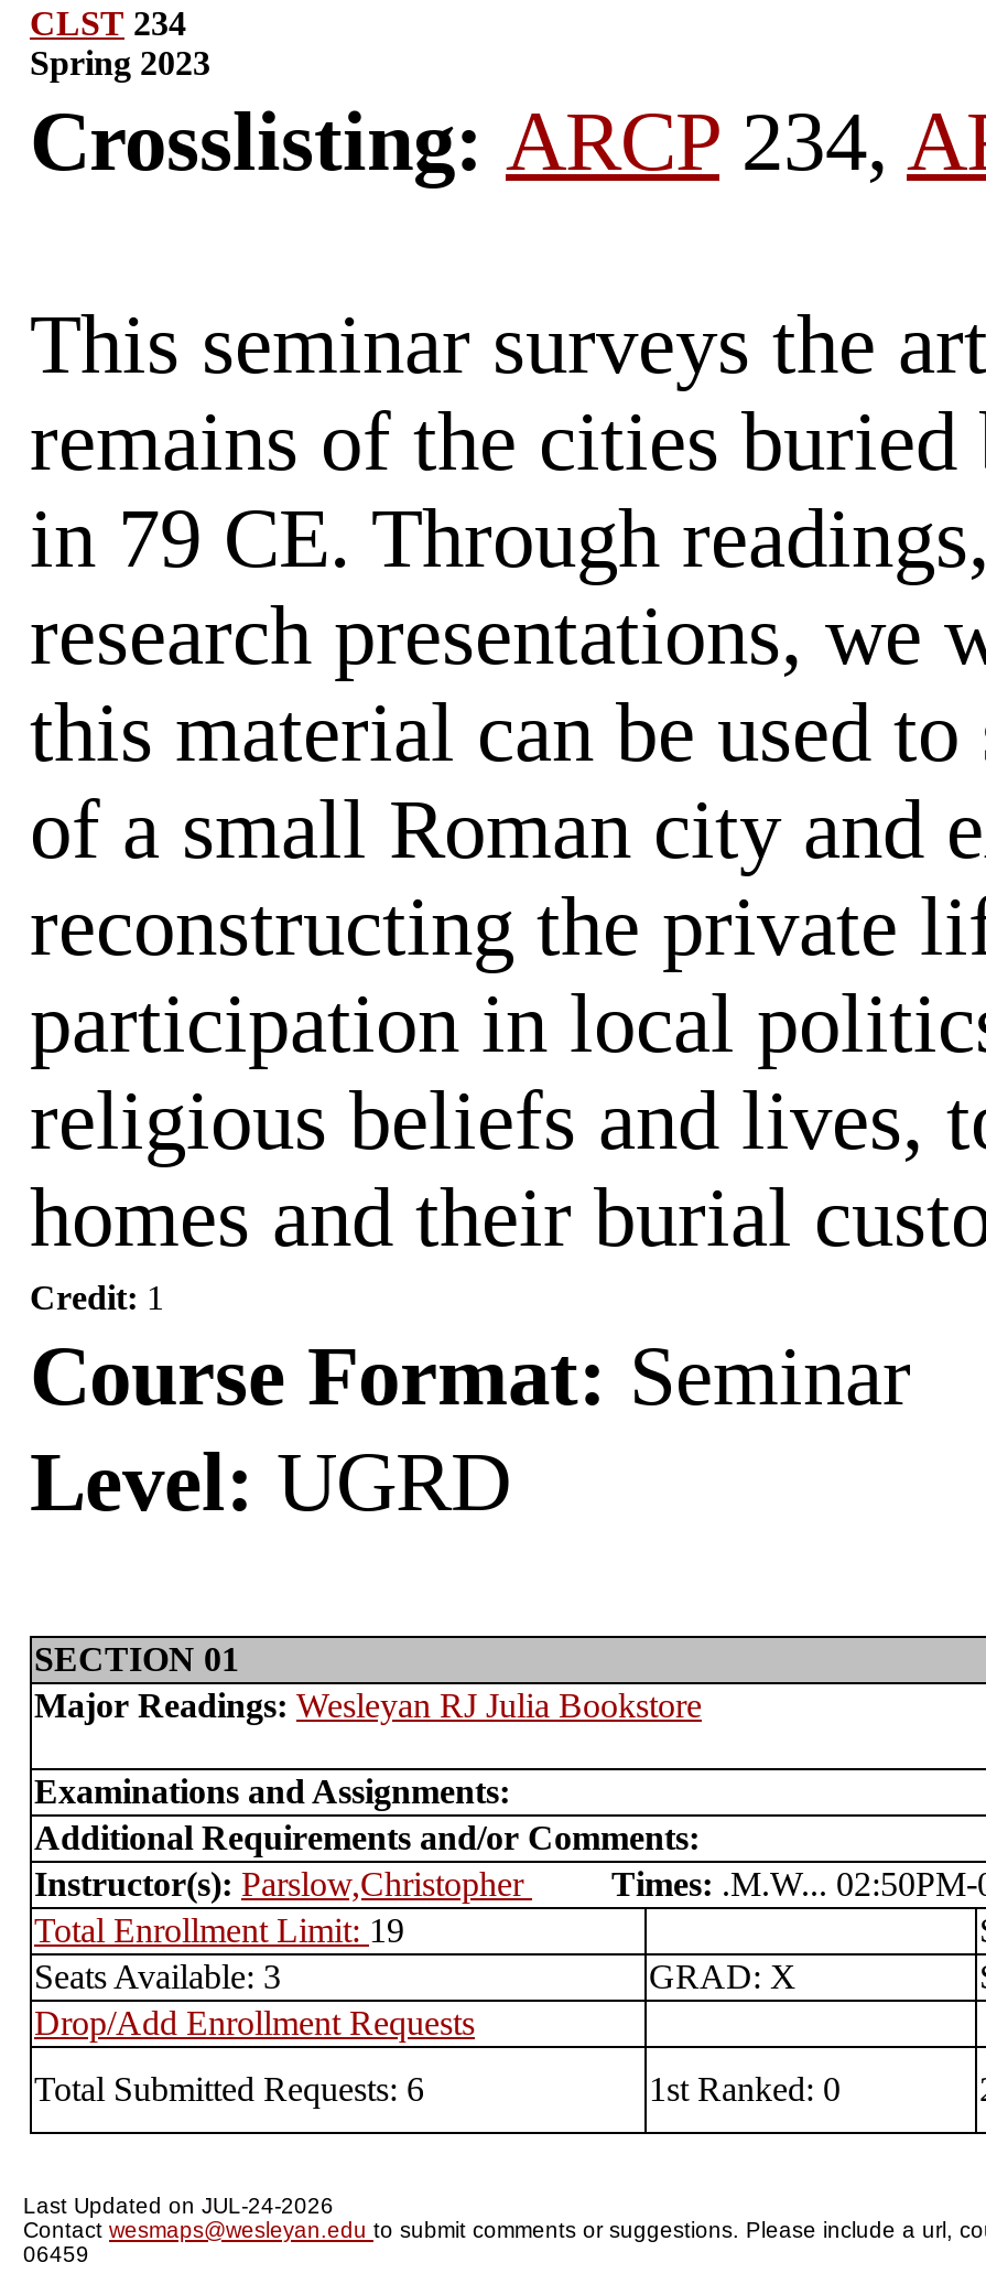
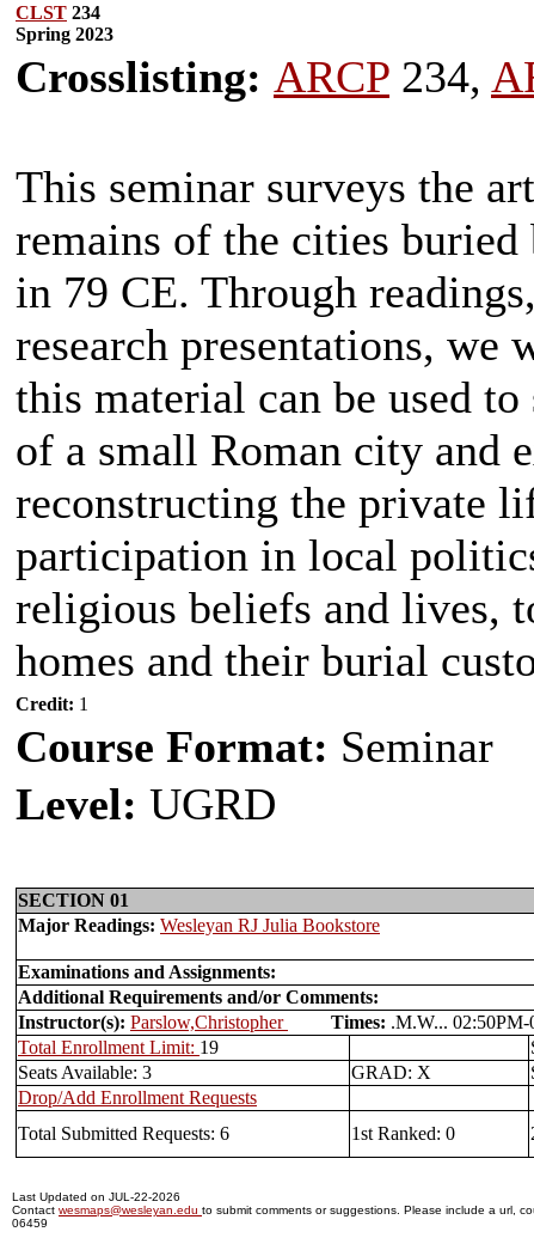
- Last Updated on JUL-24-2026
+ Last Updated on JUL-22-2026
